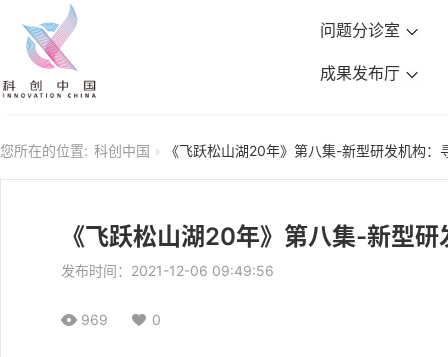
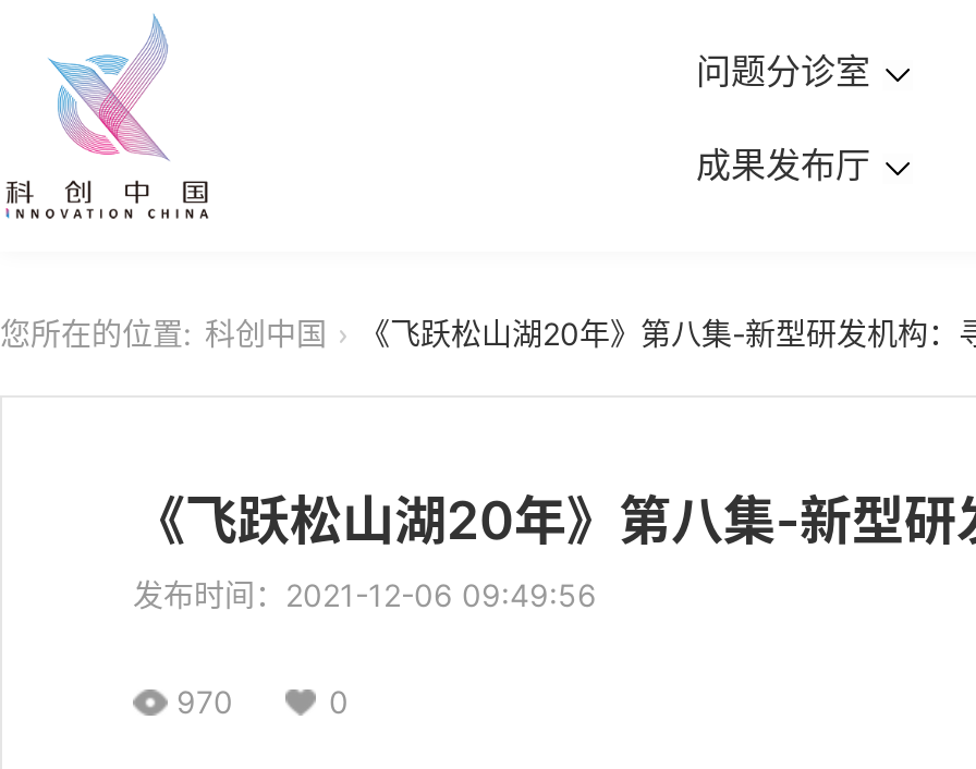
- 969
+ 970
